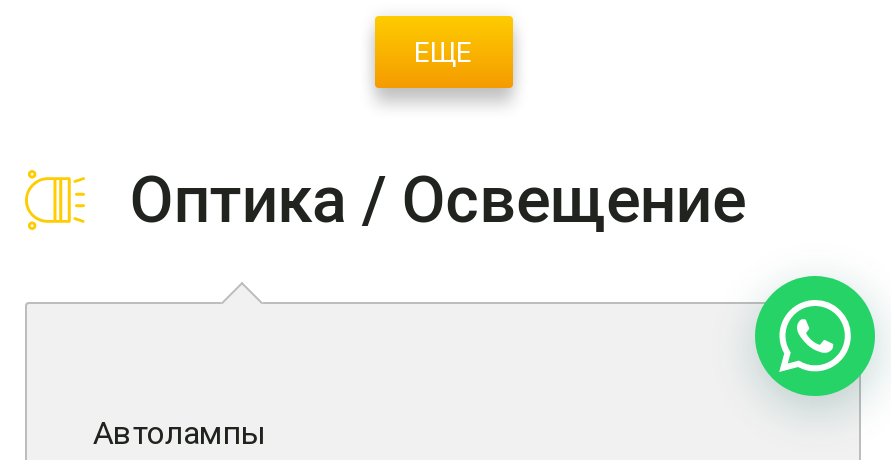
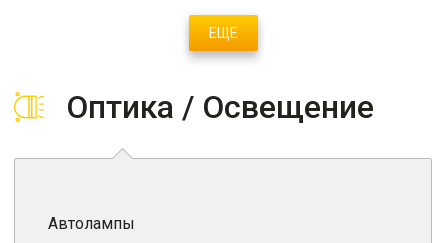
- [image]
